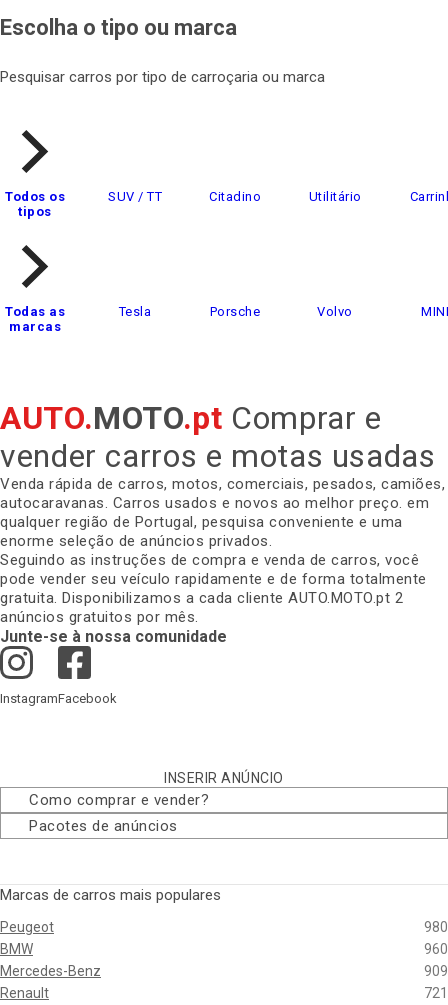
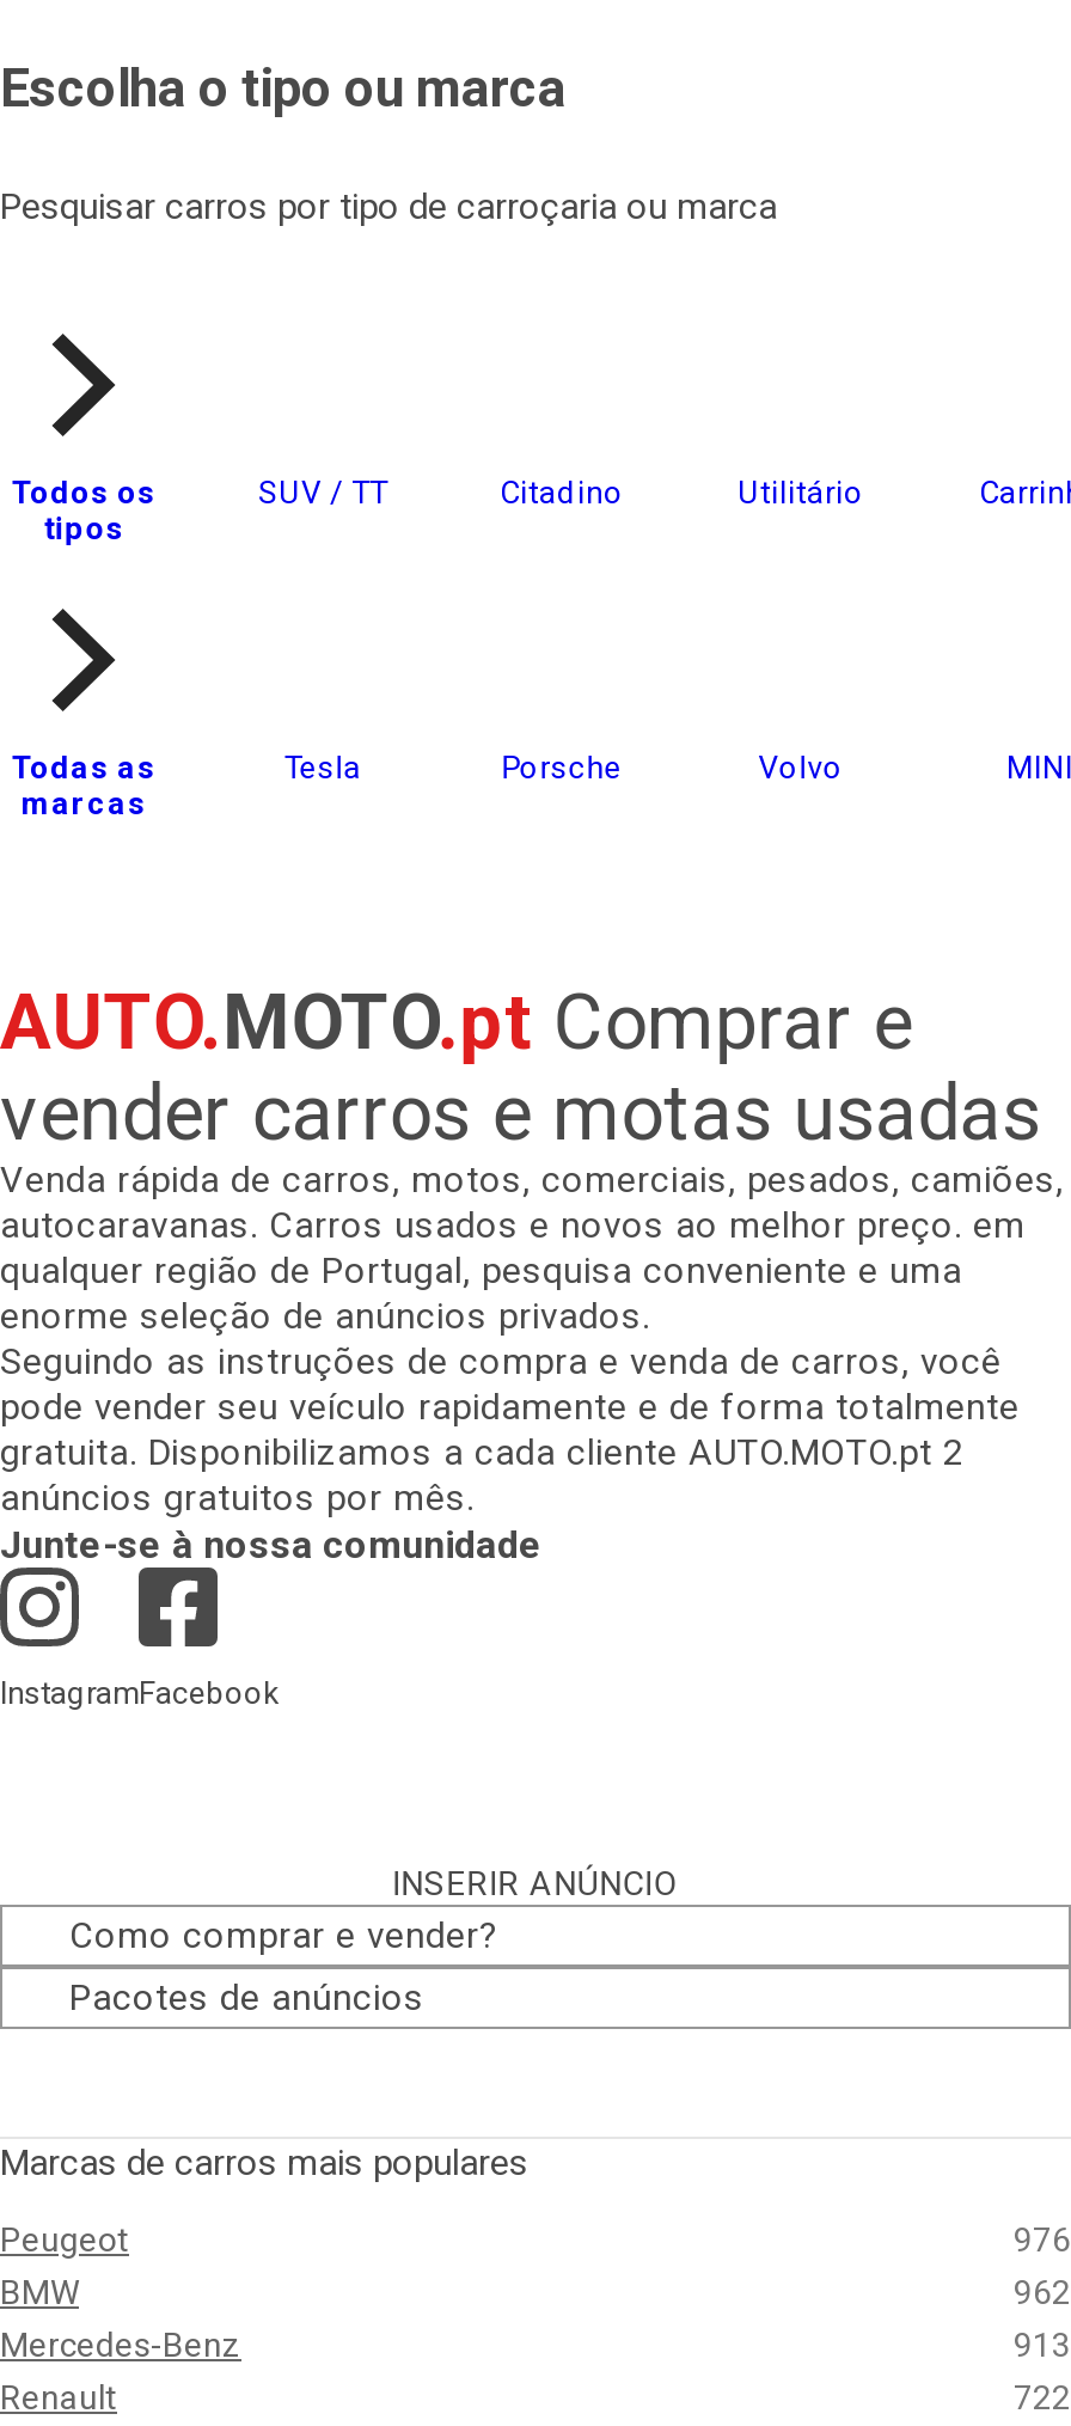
- 980
+ 976

- 960
+ 962

- 909
+ 913

- 721
+ 722
